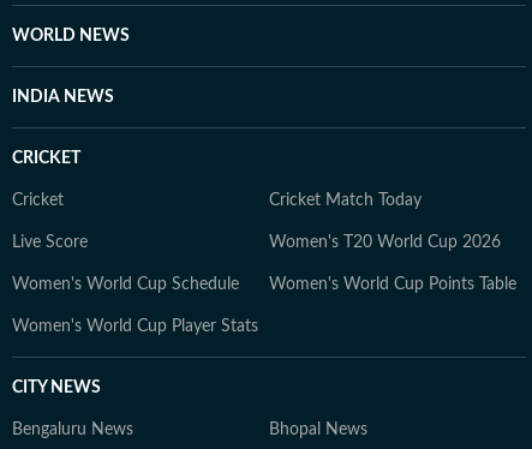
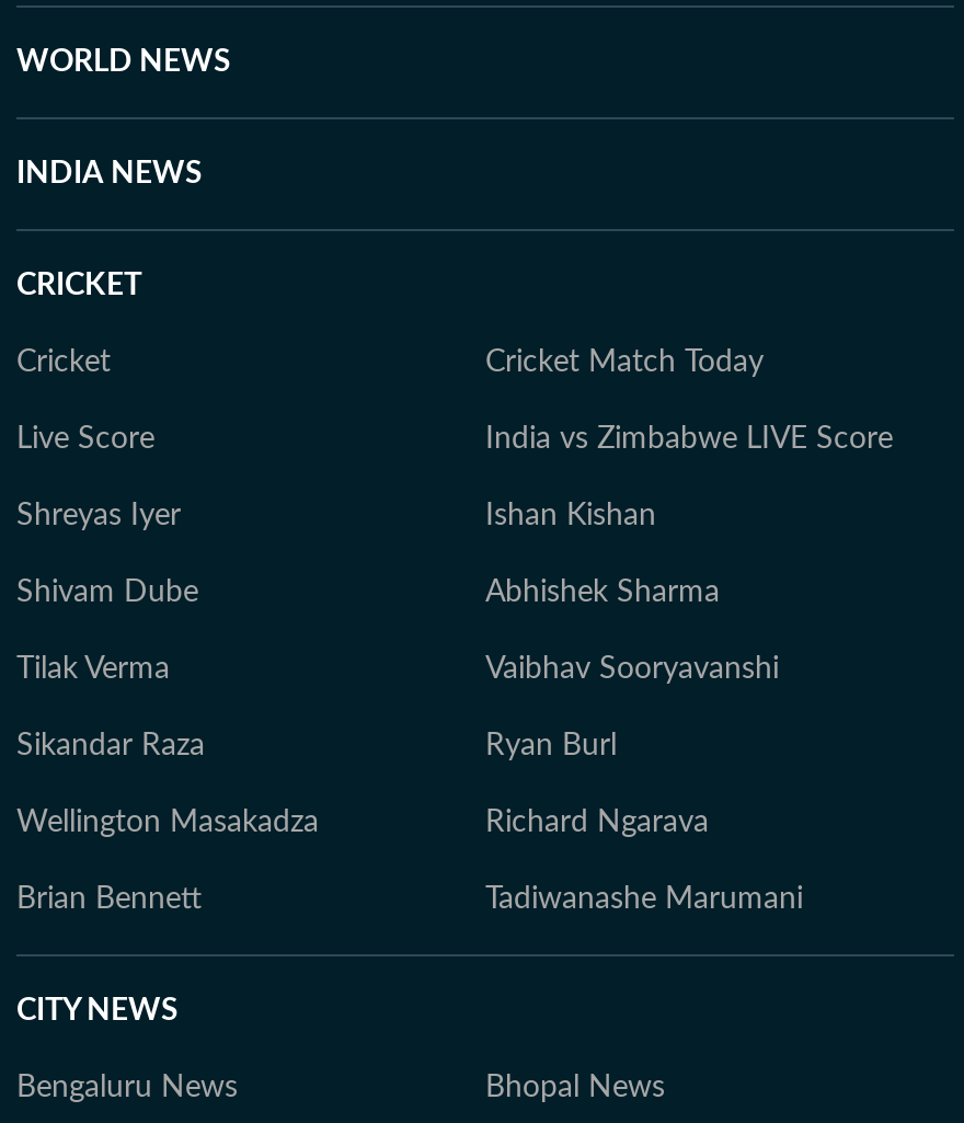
- Women's T20 World Cup 2026
- Women's World Cup Schedule
- Women's World Cup Points Table
- Women's World Cup Player Stats
+ India vs Zimbabwe LIVE Score
+ Shreyas Iyer
+ Ishan Kishan
+ Shivam Dube
+ Abhishek Sharma
+ Tilak Verma
+ Vaibhav Sooryavanshi
+ Sikandar Raza
+ Ryan Burl
+ Wellington Masakadza
+ Richard Ngarava
+ Brian Bennett
+ Tadiwanashe Marumani
